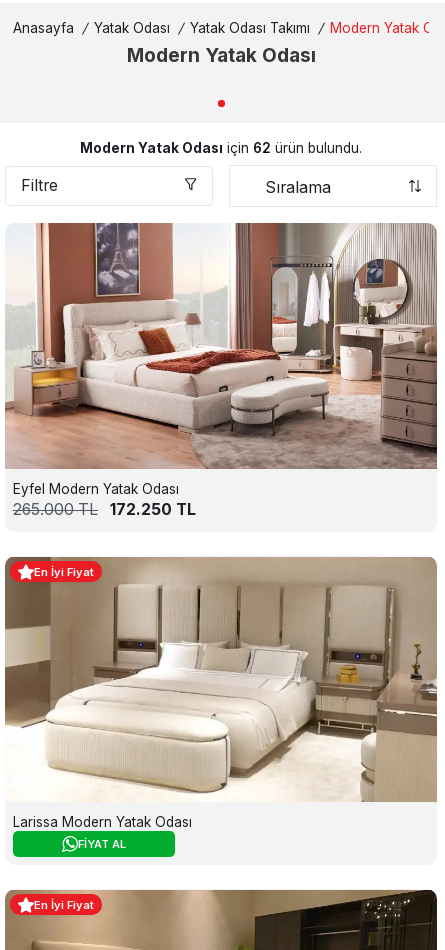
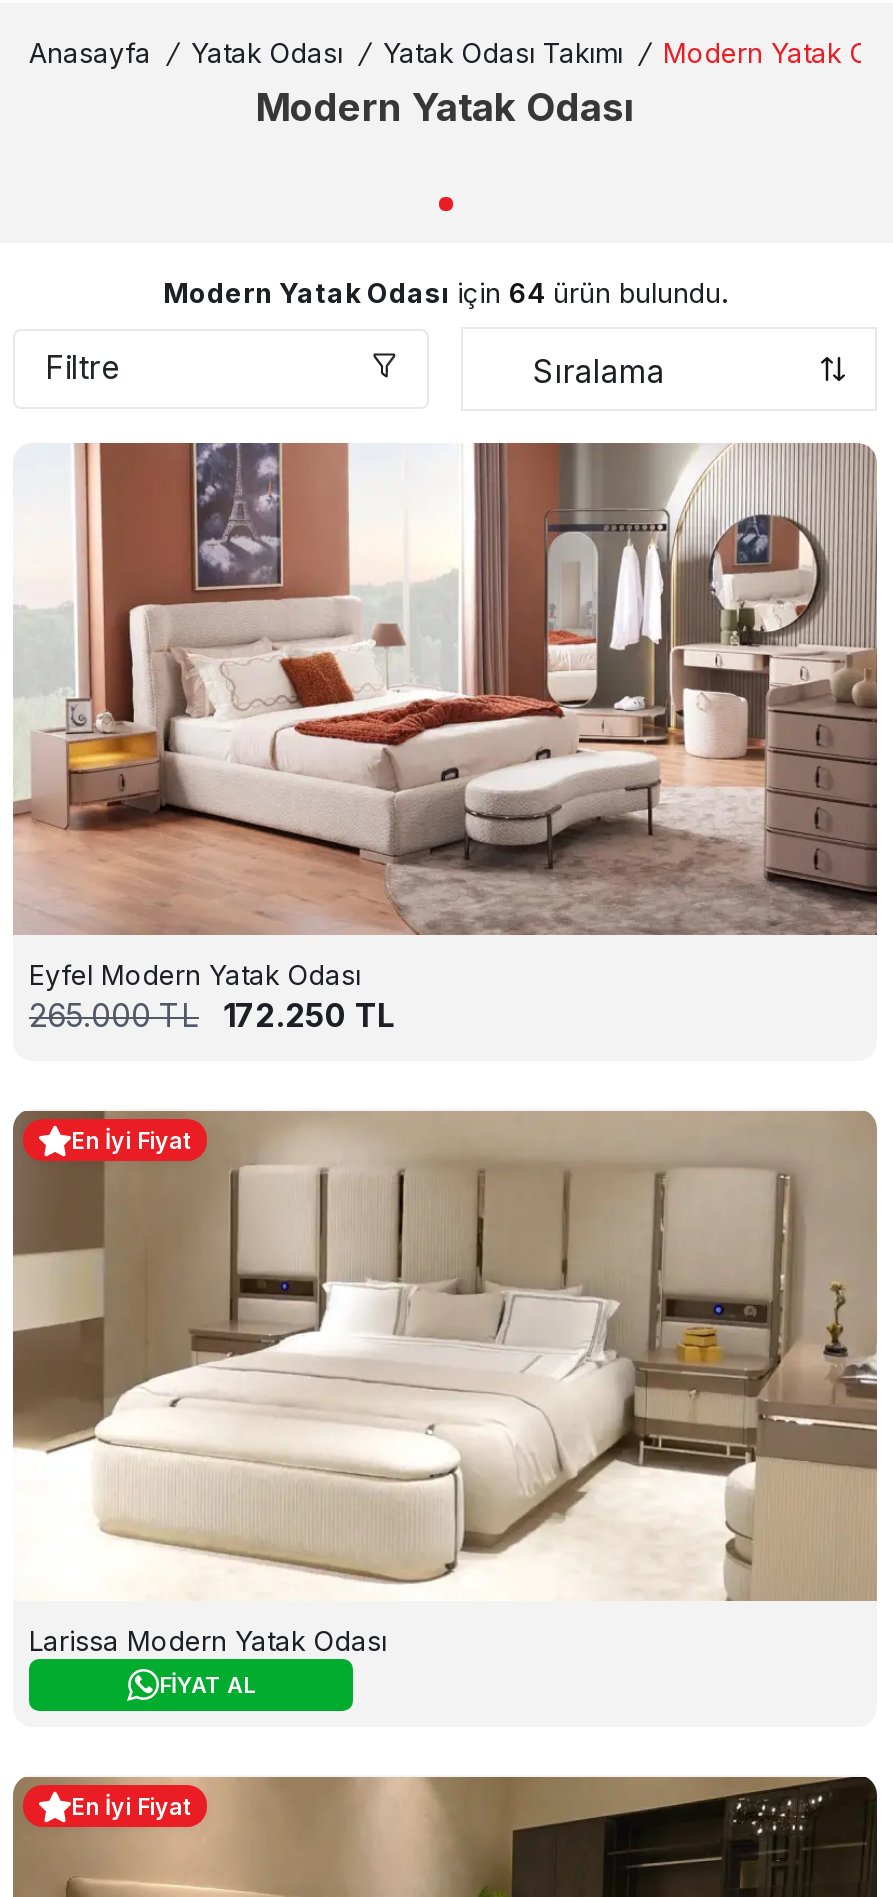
- Modern Yatak Odası için 62 ürün bulundu.
+ Modern Yatak Odası için 64 ürün bulundu.
